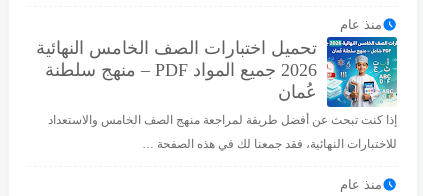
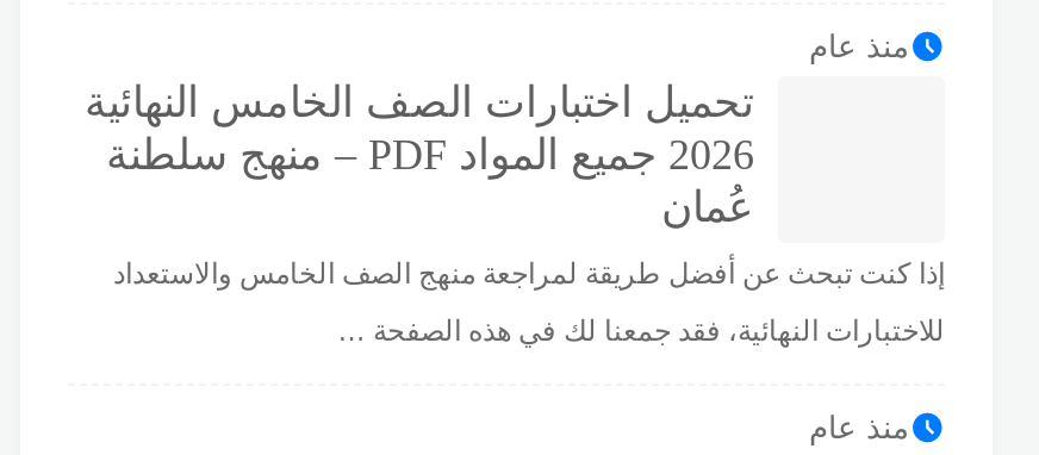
- [image]
